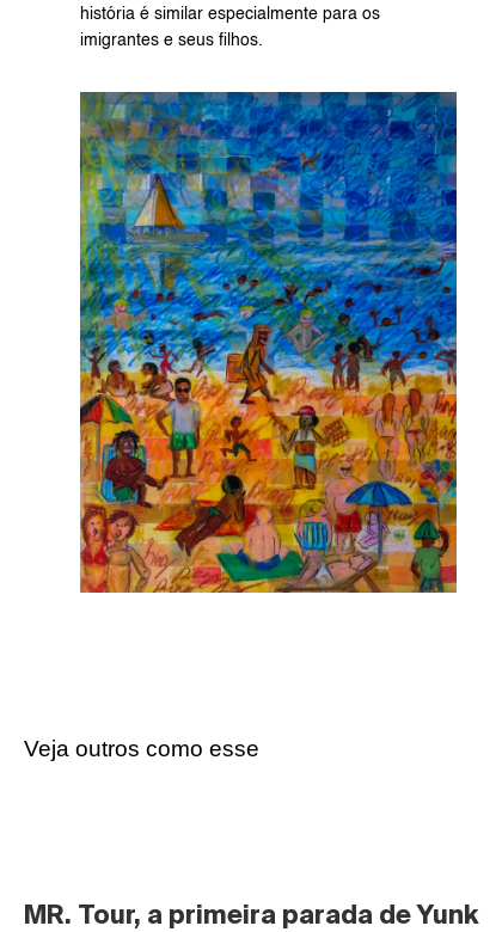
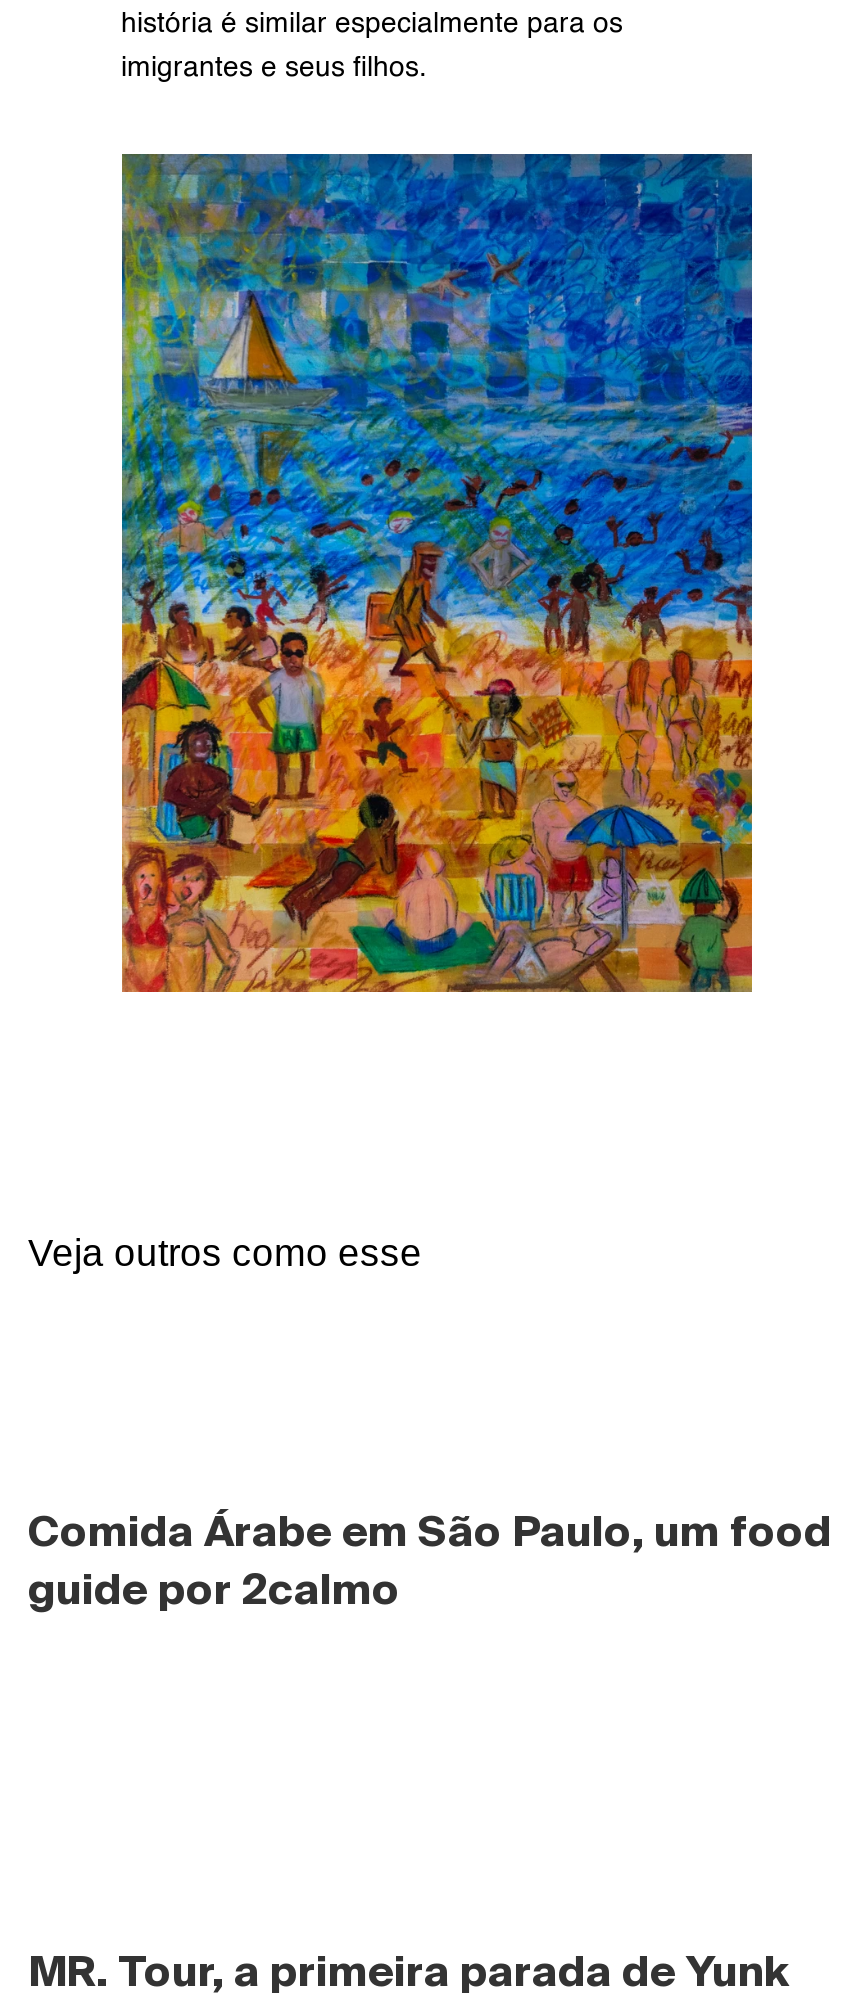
+ Comida Árabe em São Paulo, um food
+ guide por 2calmo
